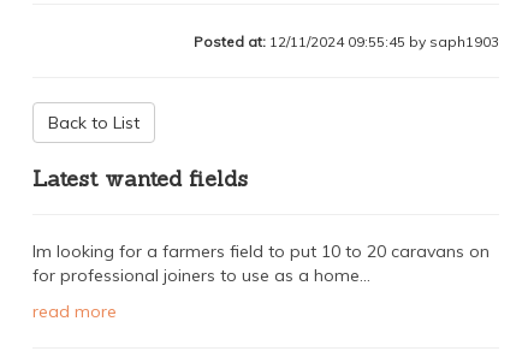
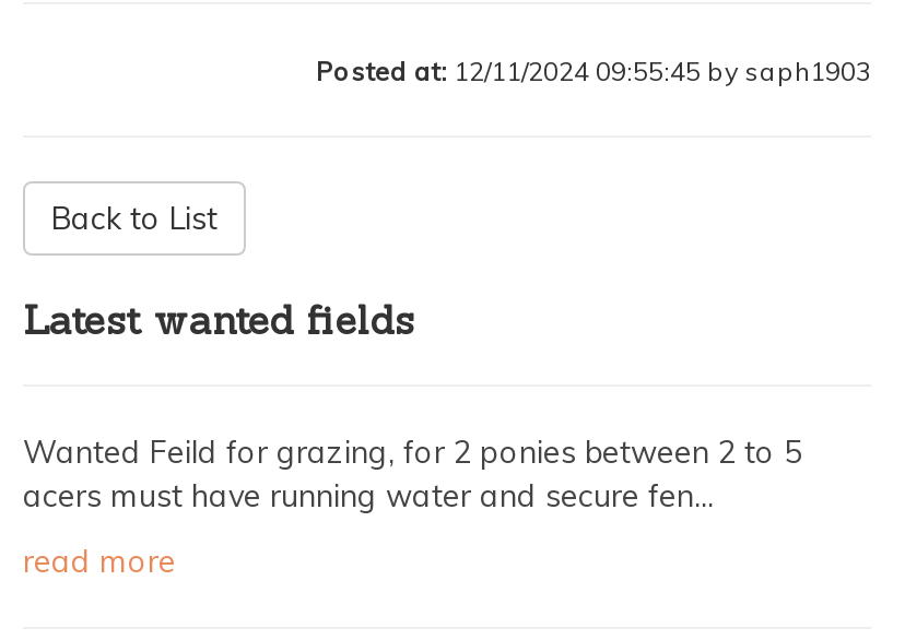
- Im looking for a farmers field to put 10 to 20 caravans on
- for professional joiners to use as a home...
+ Wanted Feild for grazing, for 2 ponies between 2 to 5
+ acers must have running water and secure fen...
